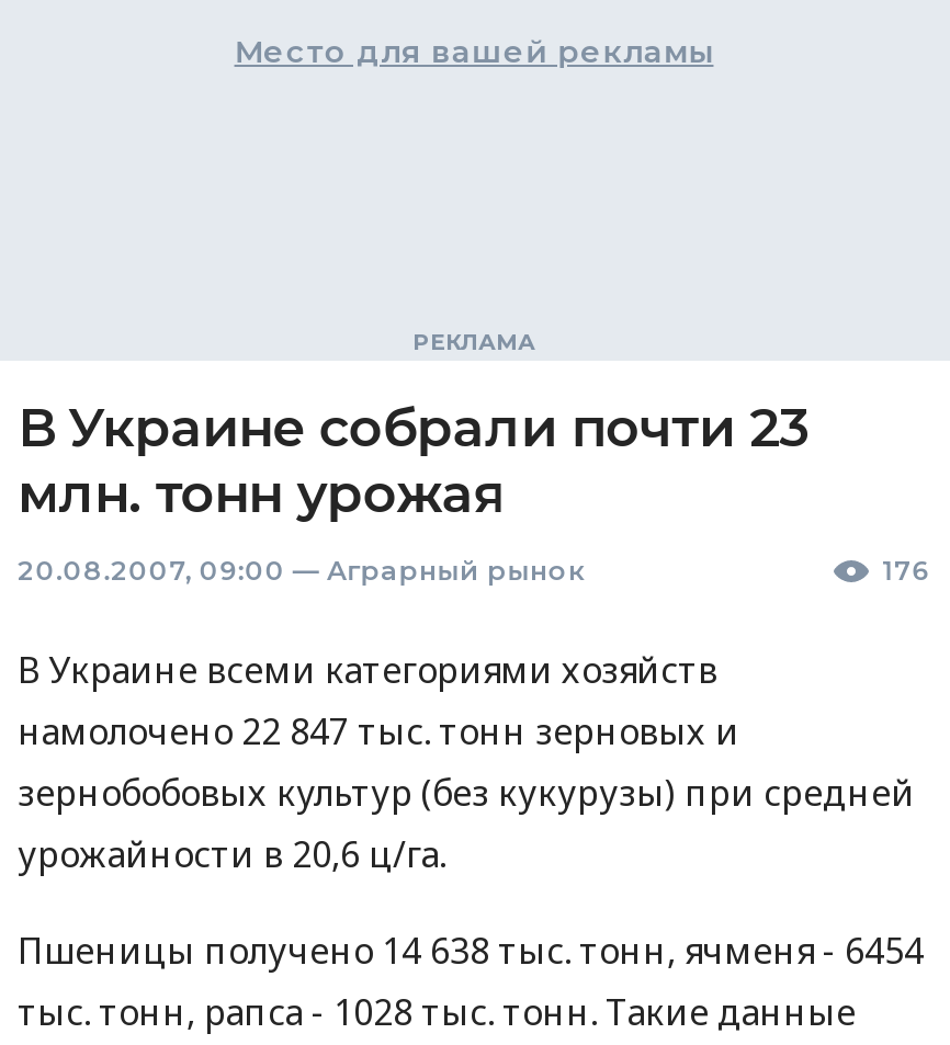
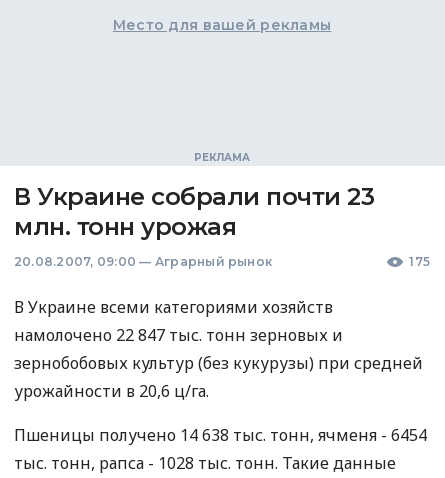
- 176
+ 175
